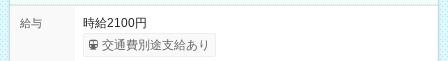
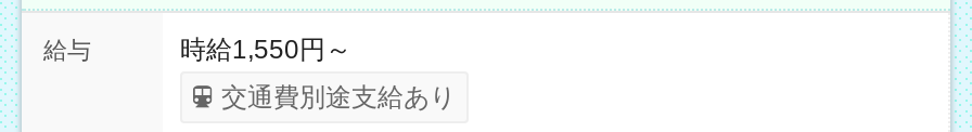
- 時給2100円
+ 時給1,550円～
